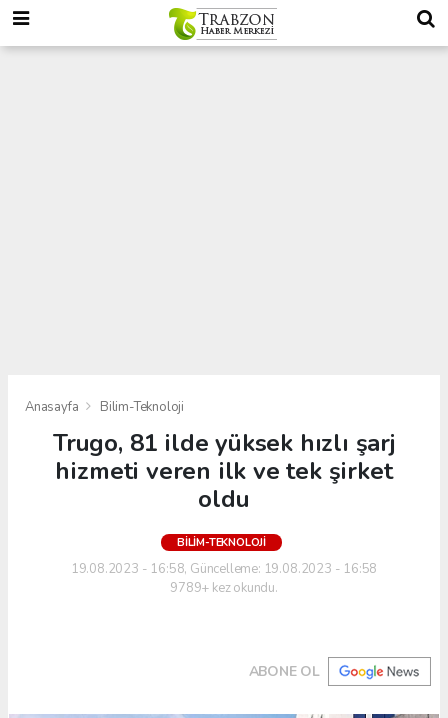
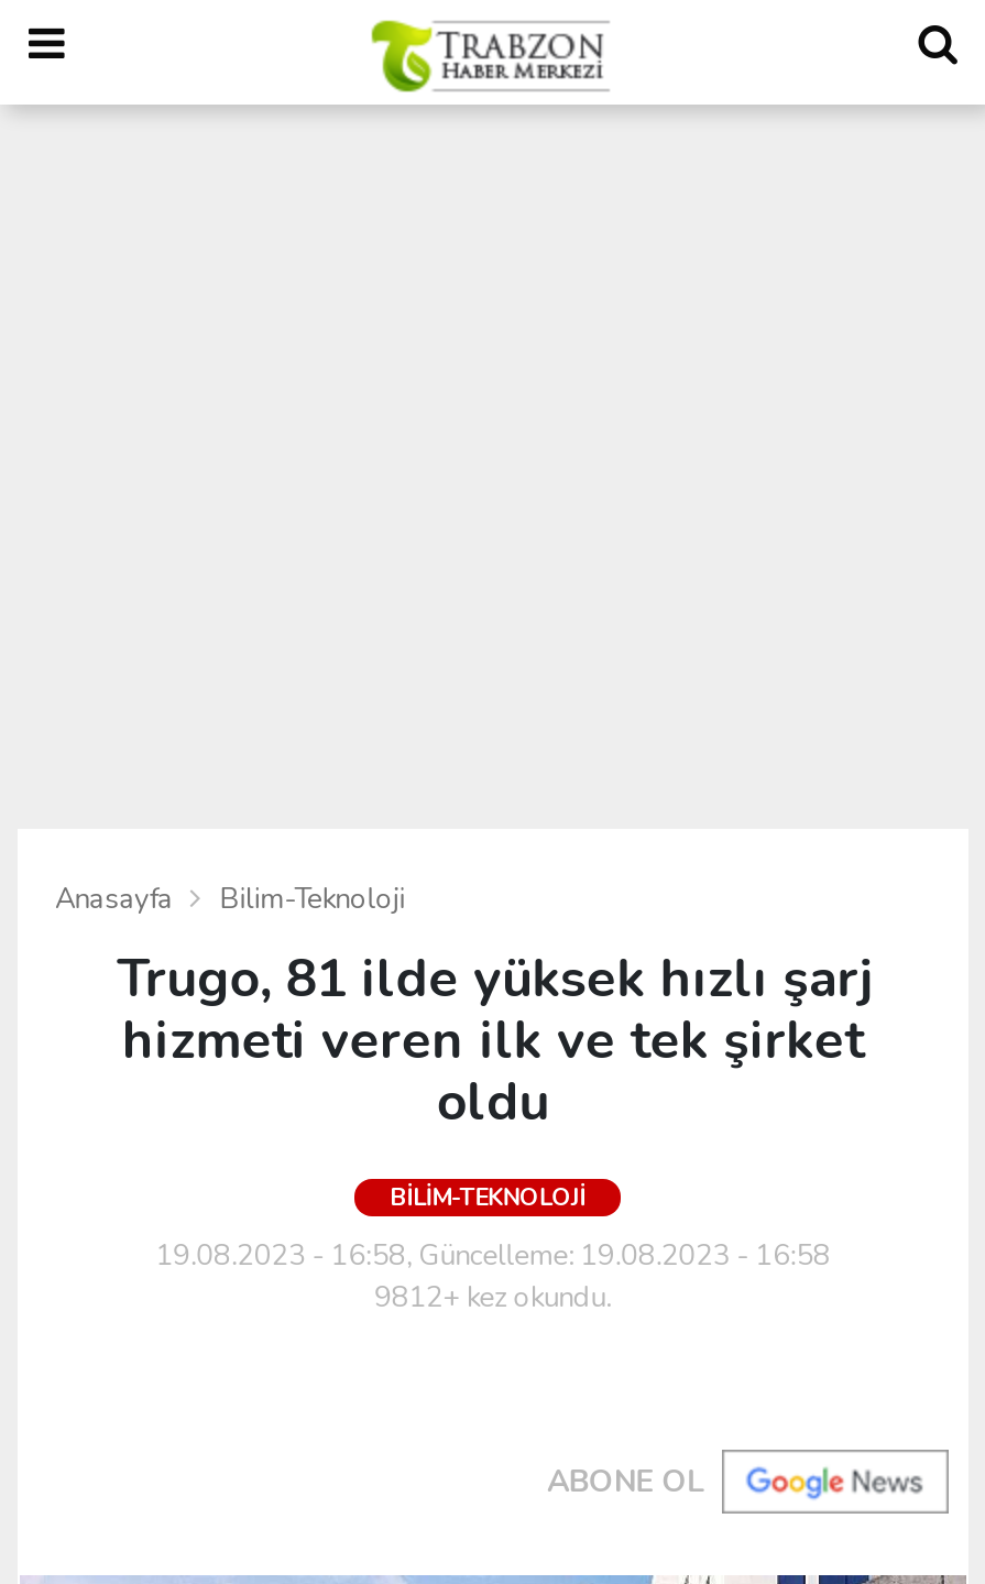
- 9789+ kez okundu.
+ 9812+ kez okundu.
